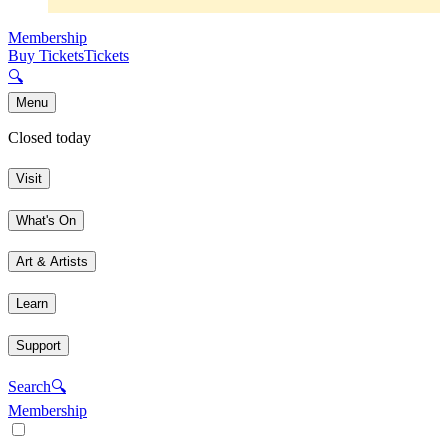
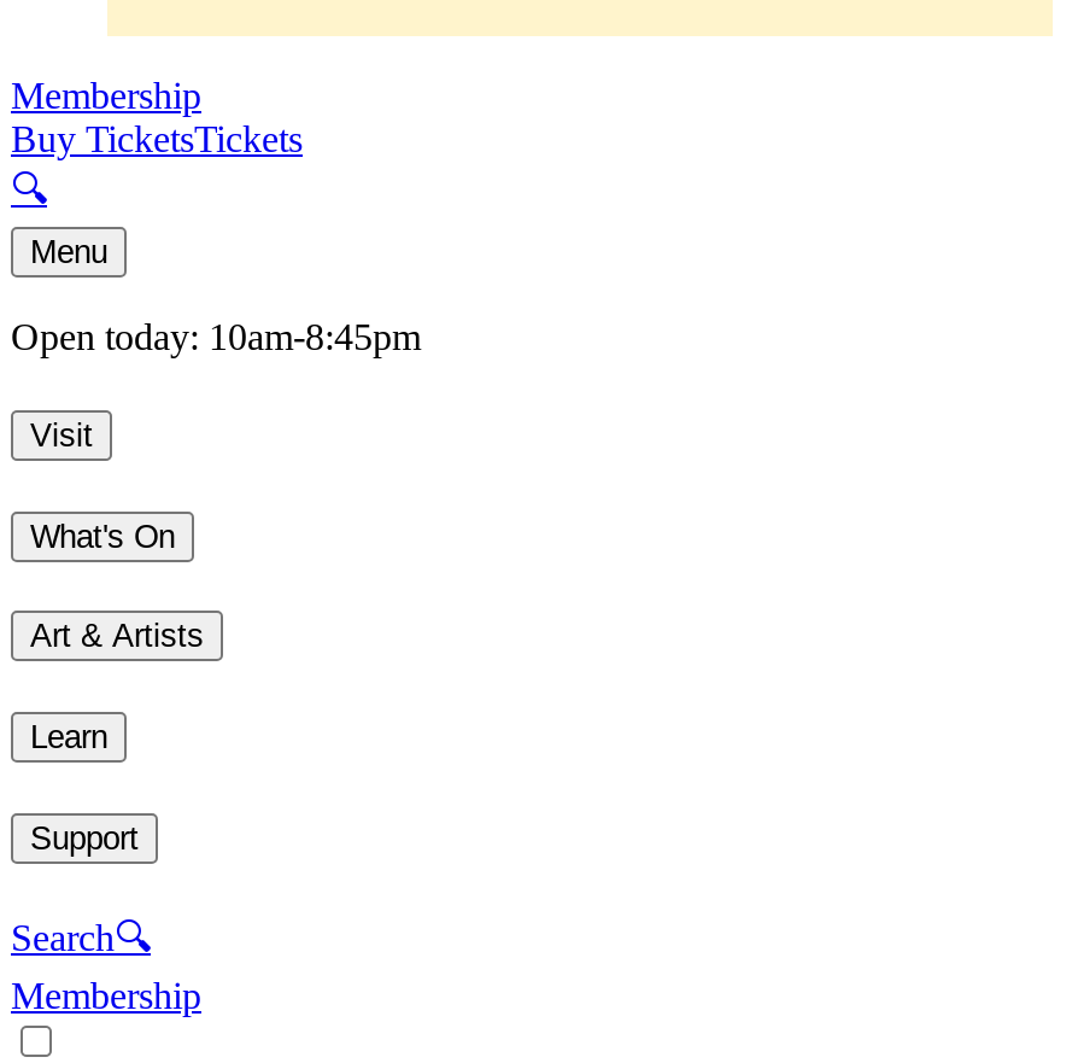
- Closed today
+ Open today: 10am-8:45pm
